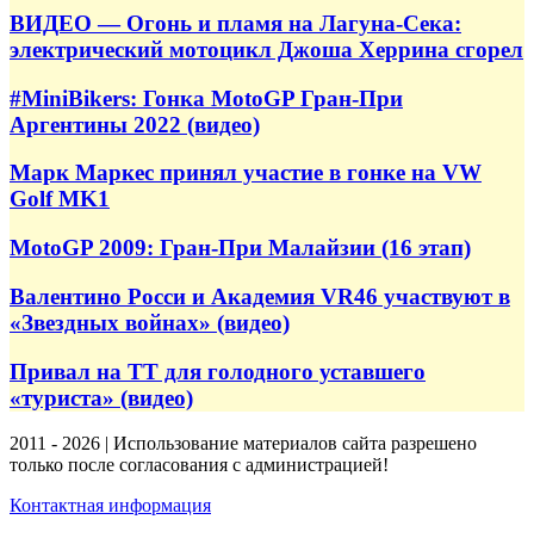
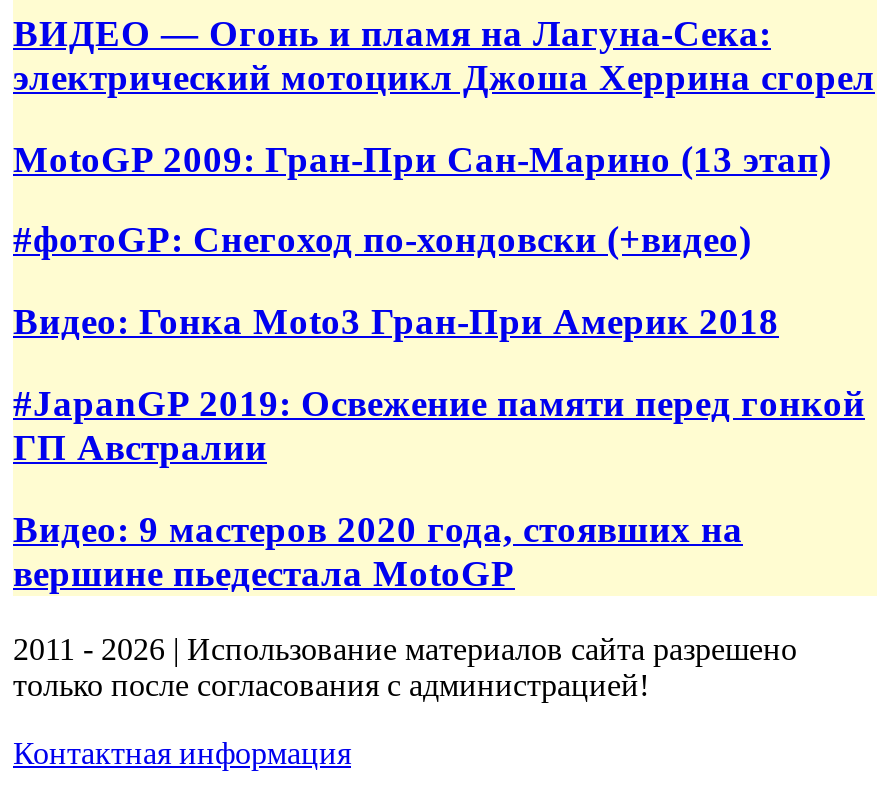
- #MiniBikers: Гонка MotoGP Гран-При
- Аргентины 2022 (видео)
+ MotoGP 2009: Гран-При Сан-Марино (13 этап)

- Марк Маркес принял участие в гонке на VW
- Golf MK1
+ #фотоGP: Снегоход по-хондовски (+видео)

- MotoGP 2009: Гран-При Малайзии (16 этап)
+ Видео: Гонка Moto3 Гран-При Америк 2018

- Валентино Росси и Академия VR46 участвуют в
- «Звездных войнах» (видео)
+ #JapanGP 2019: Освежение памяти перед гонкой
+ ГП Австралии

- Привал на ТТ для голодного уставшего
- «туриста» (видео)
+ Видео: 9 мастеров 2020 года, стоявших на
+ вершине пьедестала MotoGP
